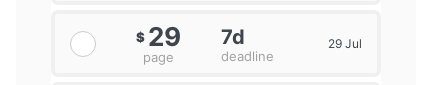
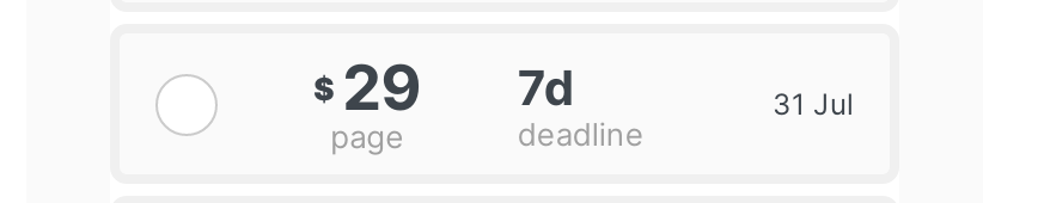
- 29 Jul
+ 31 Jul
